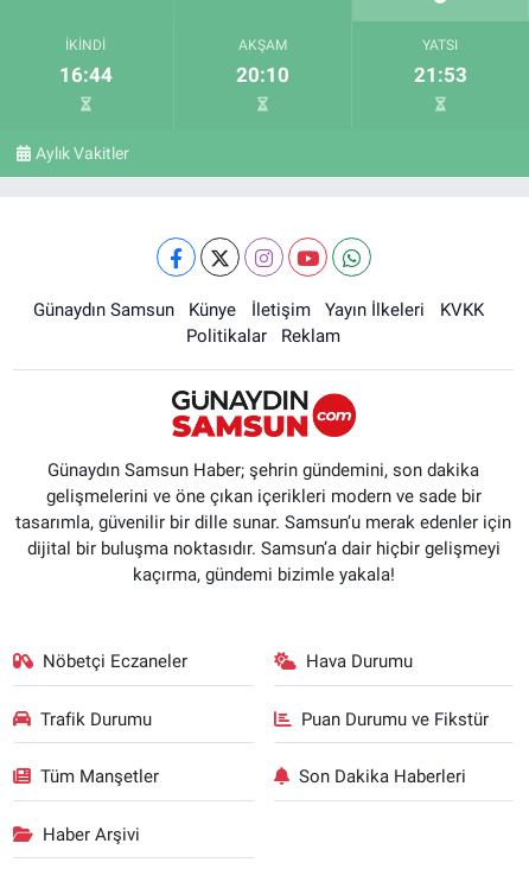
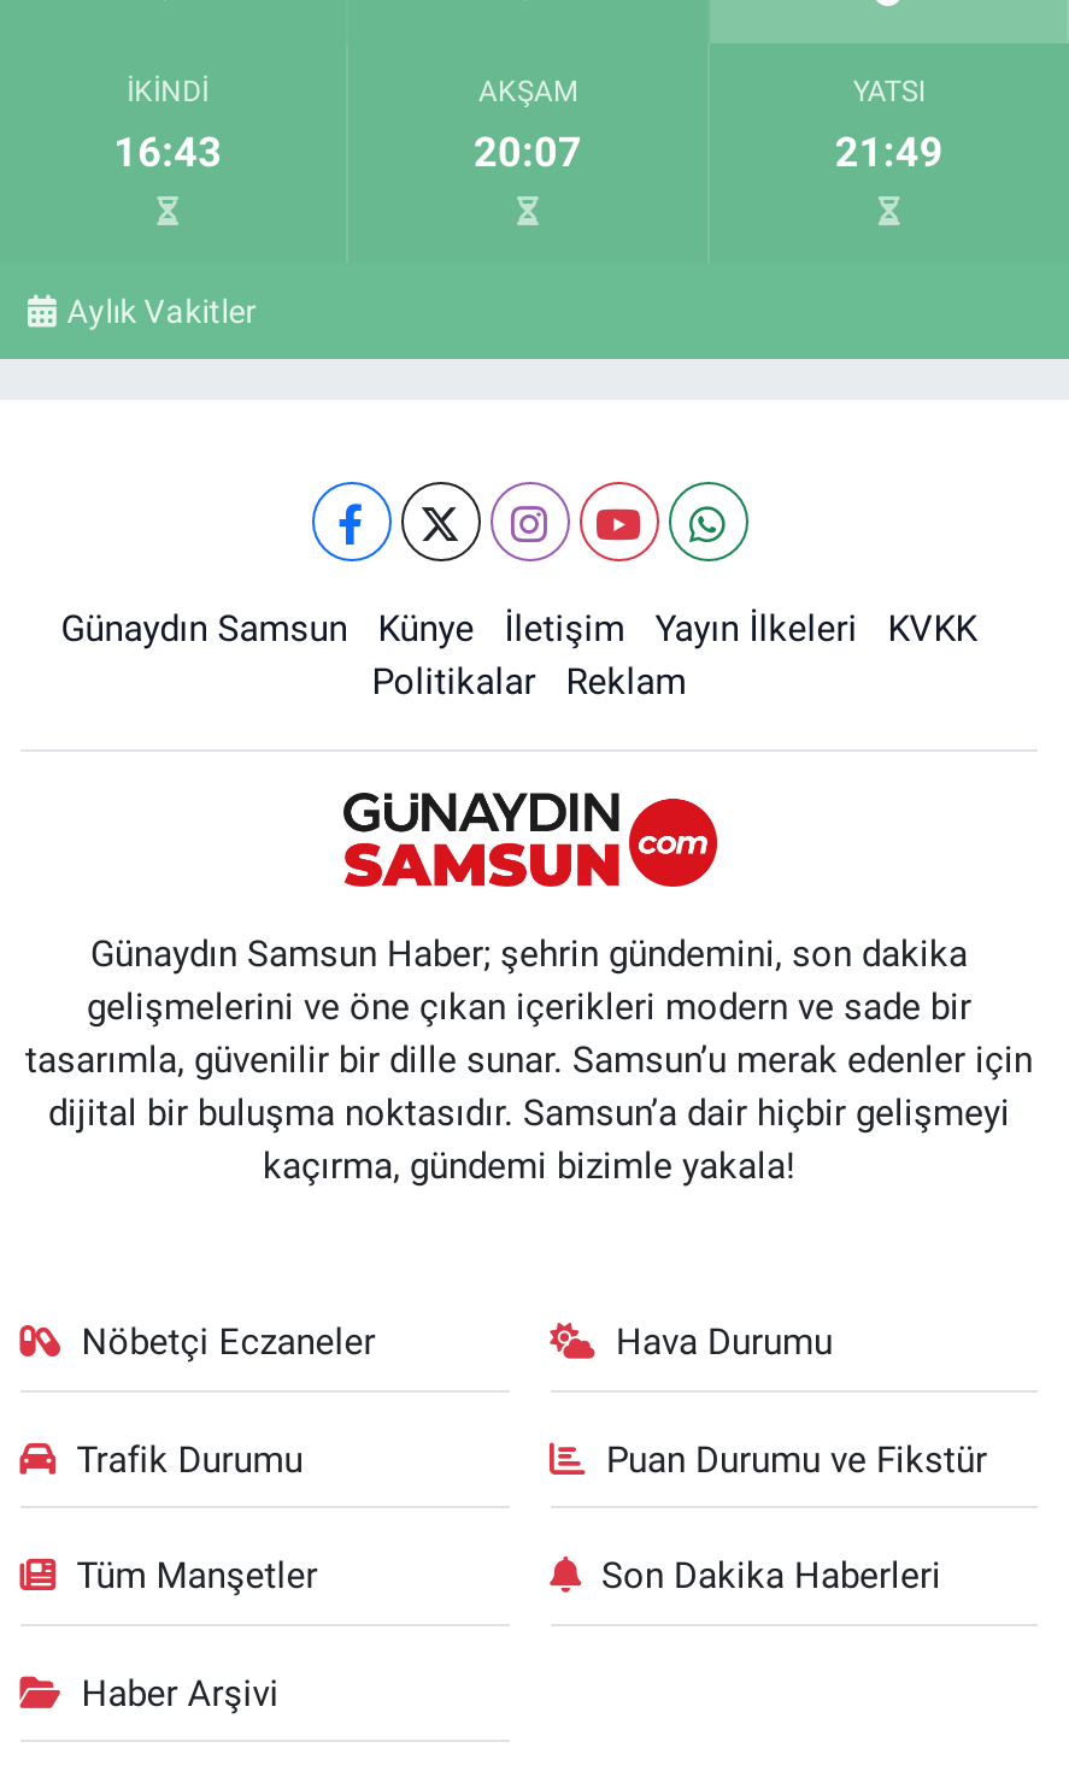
- 16:44
+ 16:43

- 20:10
+ 20:07

- 21:53
+ 21:49
